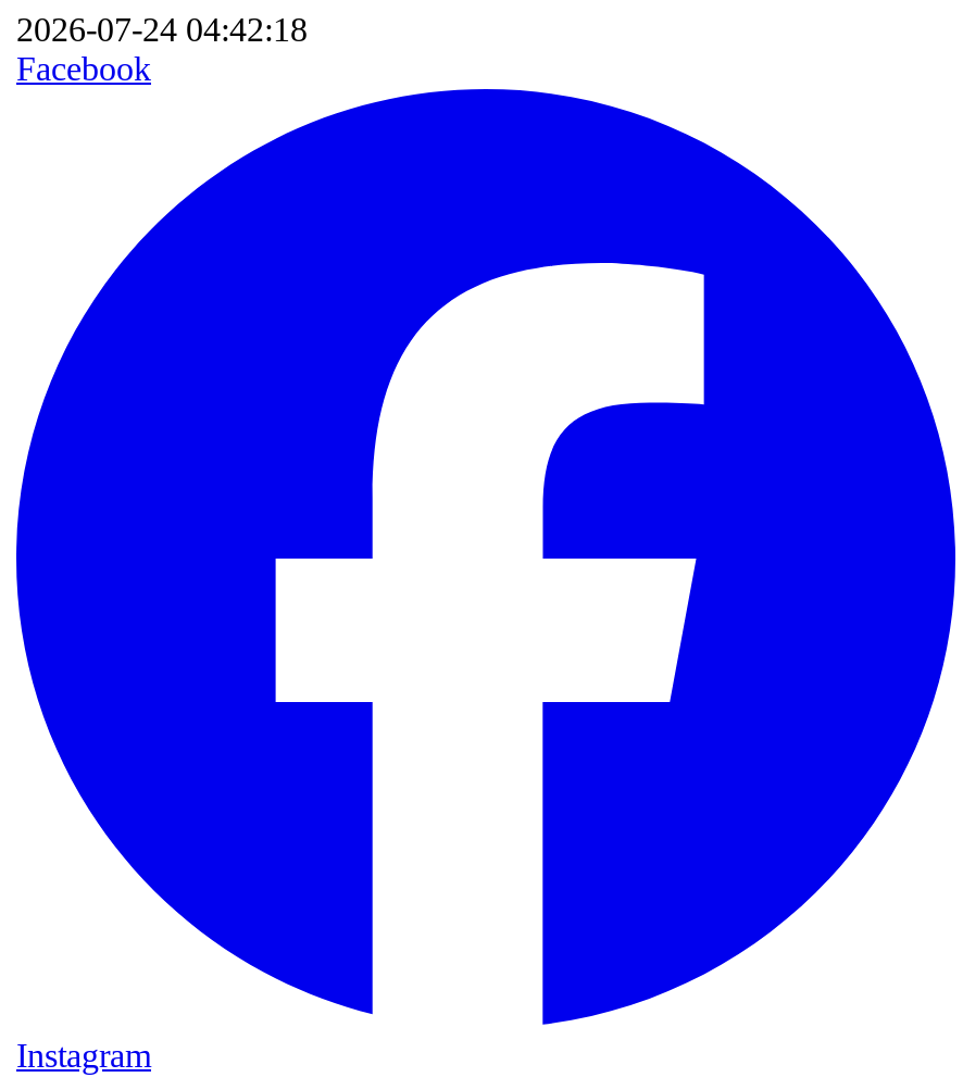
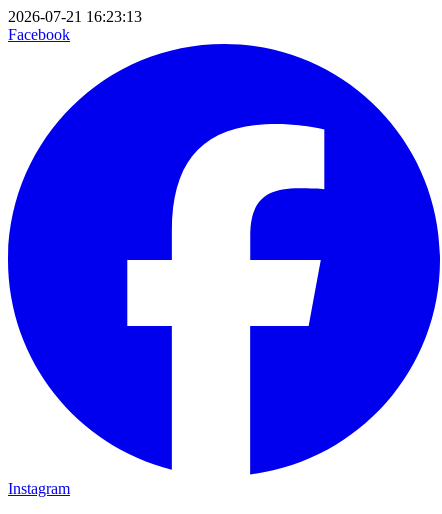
- 2026-07-24 04:42:18
+ 2026-07-21 16:23:13
